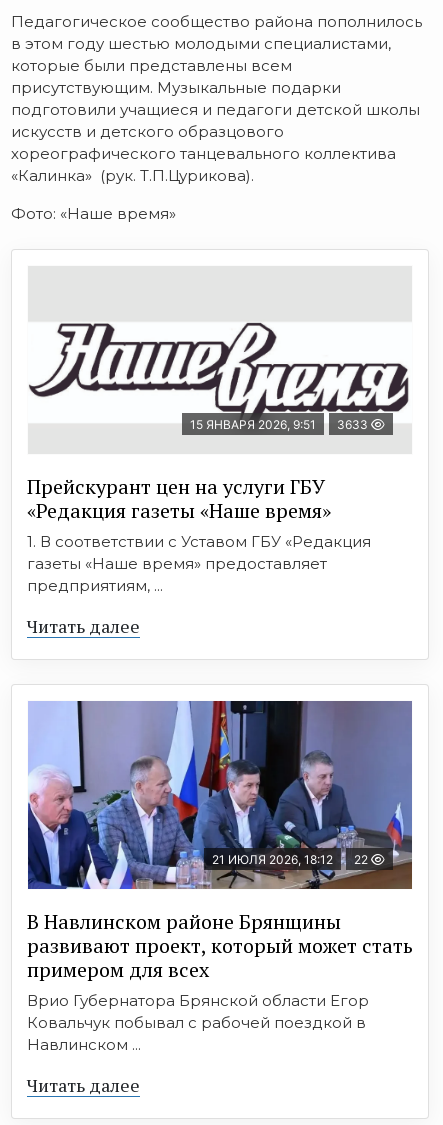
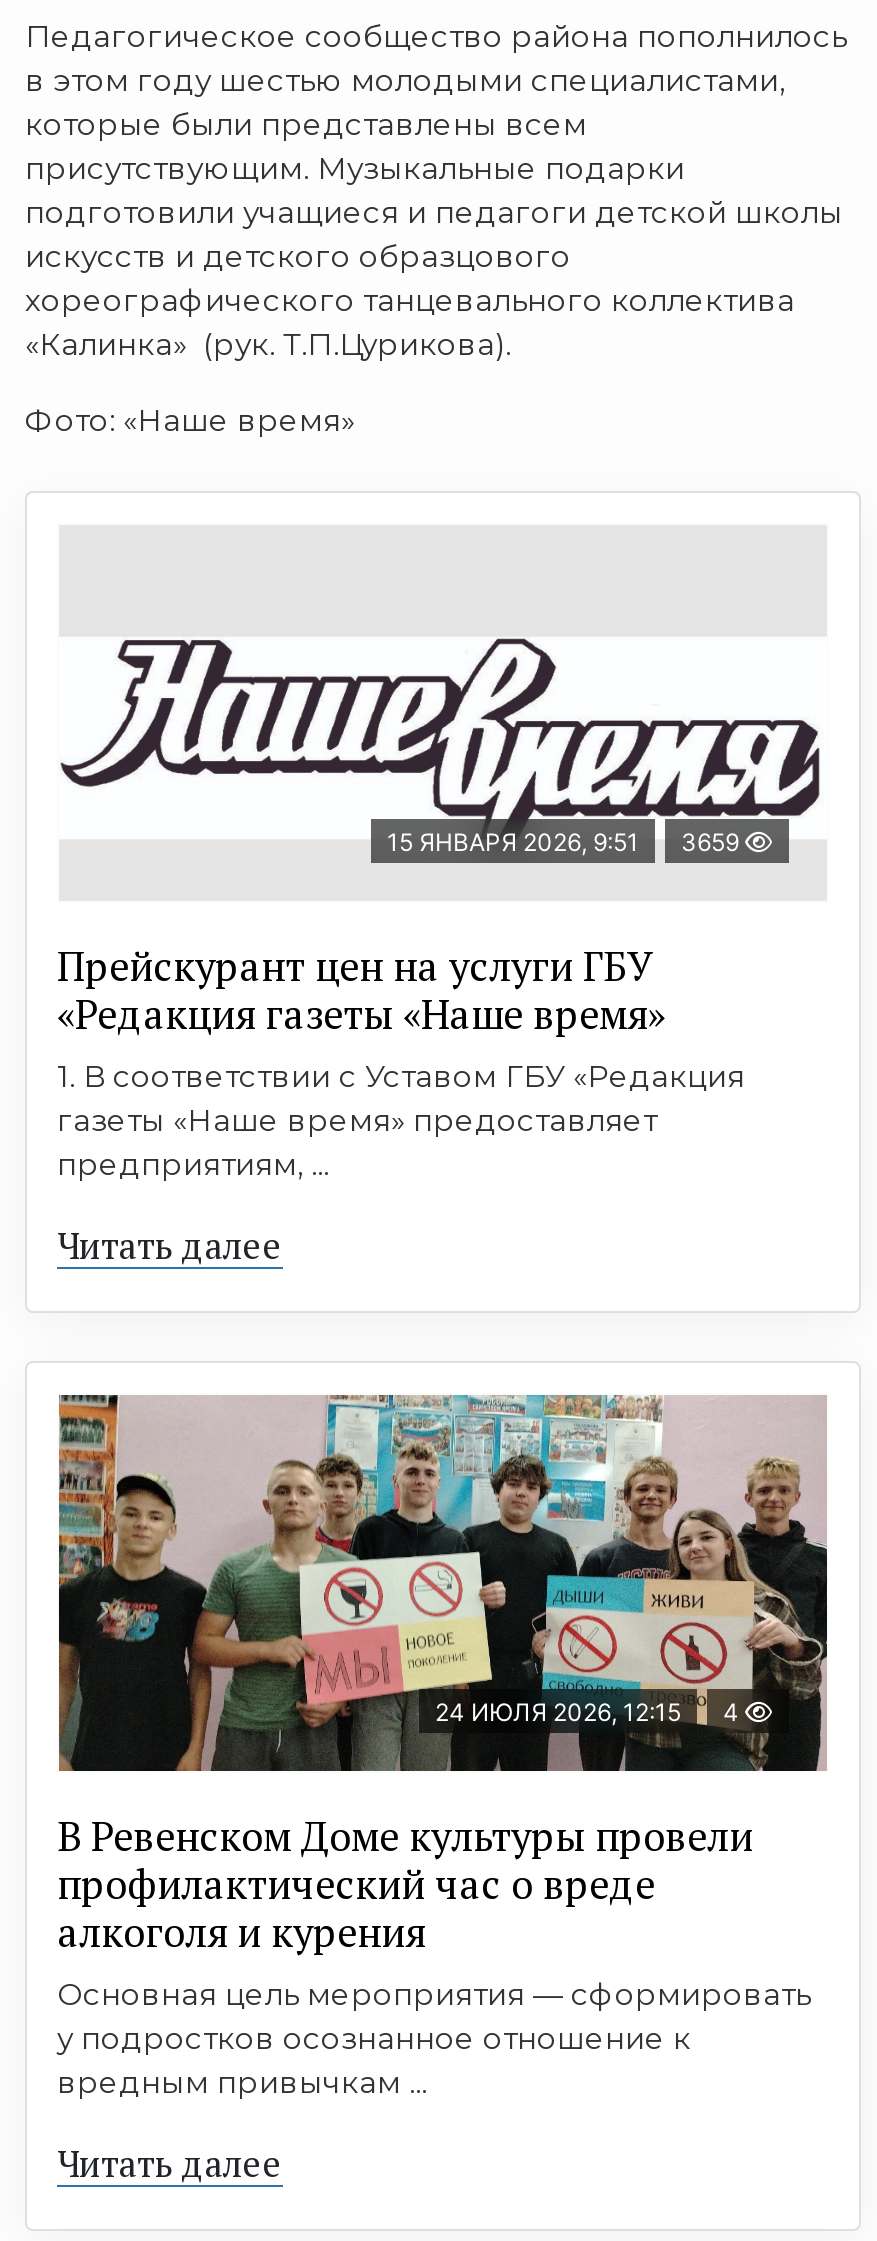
- 15 ЯНВАРЯ 2026, 9:51 3633
+ 15 ЯНВАРЯ 2026, 9:51 3659

- [image]
- 21 ИЮЛЯ 2026, 18:12
- 22
+ [image]
+ 24 ИЮЛЯ 2026, 12:15
+ 4

- В Навлинском районе Брянщины
- развивают проект, который может стать
- примером для всех
- Врио Губернатора Брянской области Егор
- Ковальчук побывал с рабочей поездкой в
- Навлинском ...
+ В Ревенском Доме культуры провели
+ профилактический час о вреде
+ алкоголя и курения
+ Основная цель мероприятия — сформировать
+ у подростков осознанное отношение к
+ вредным привычкам ...
